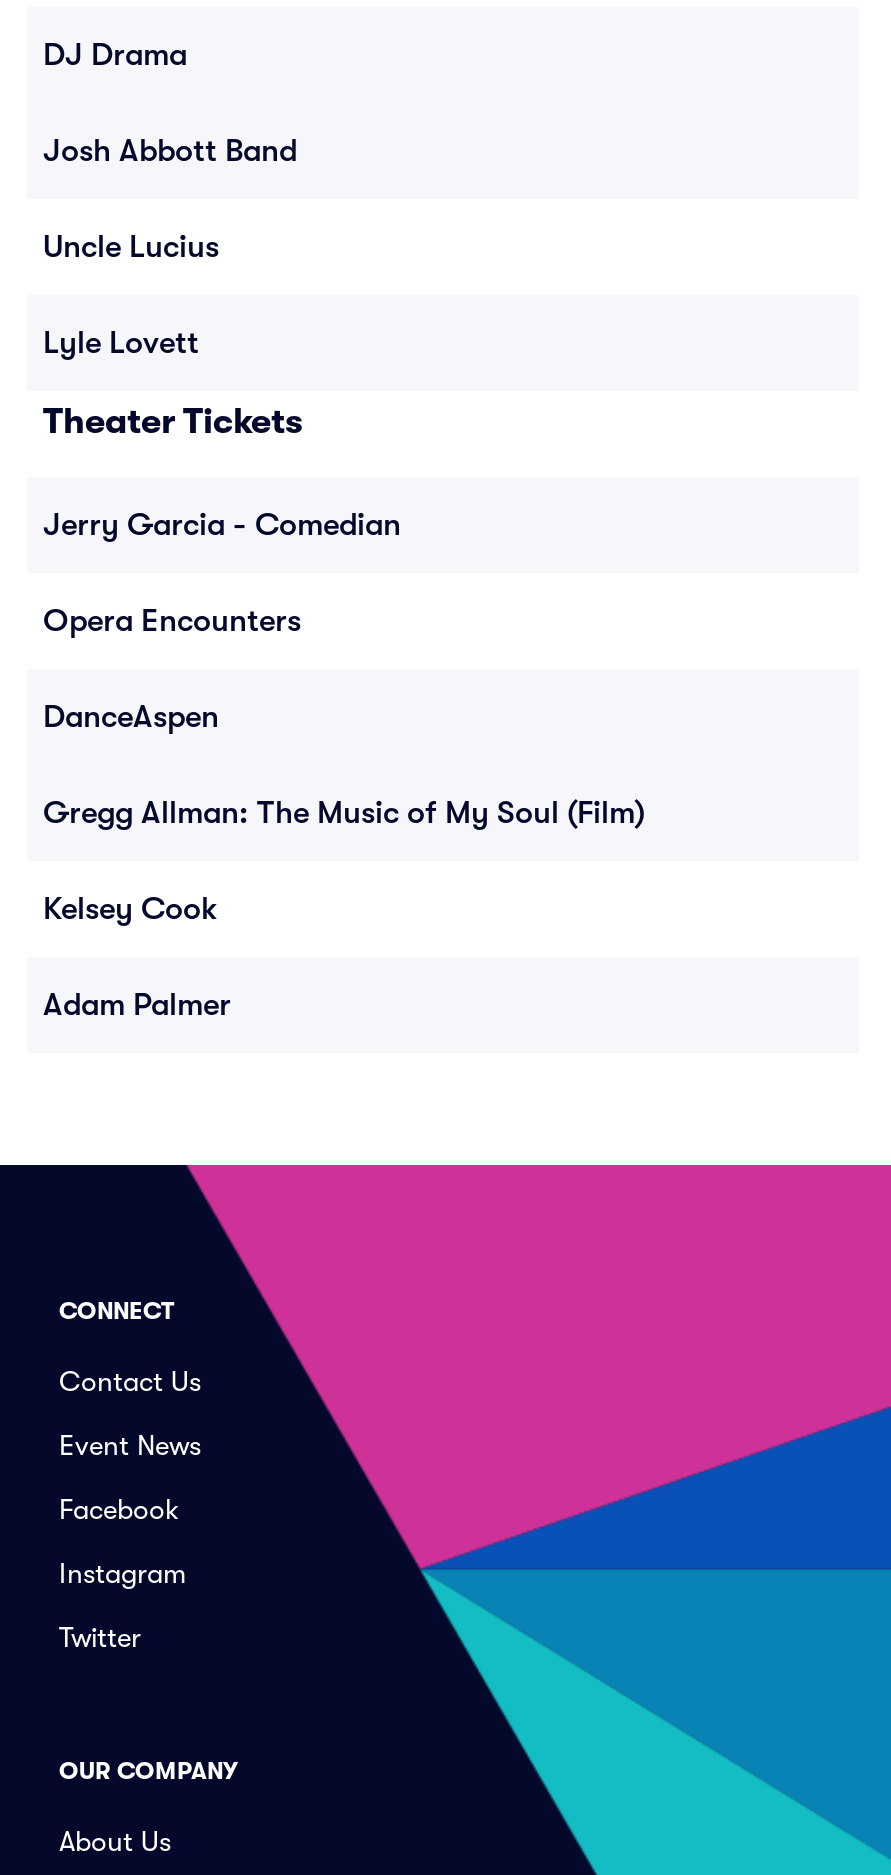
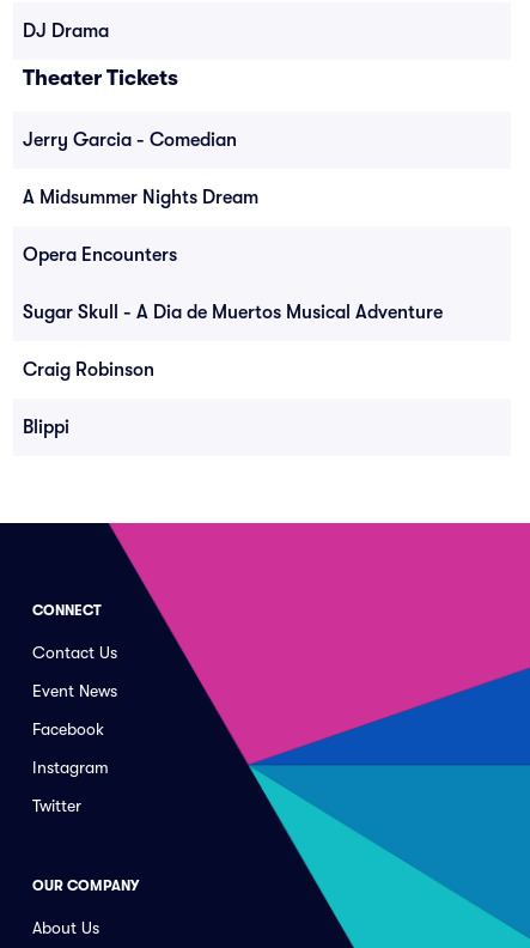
- Josh Abbott Band
- Uncle Lucius
- Lyle Lovett

+ A Midsummer Nights Dream

- DanceAspen
- Gregg Allman: The Music of My Soul (Film)
- Kelsey Cook
- Adam Palmer
+ Sugar Skull - A Dia de Muertos Musical Adventure
+ Craig Robinson
+ Blippi
